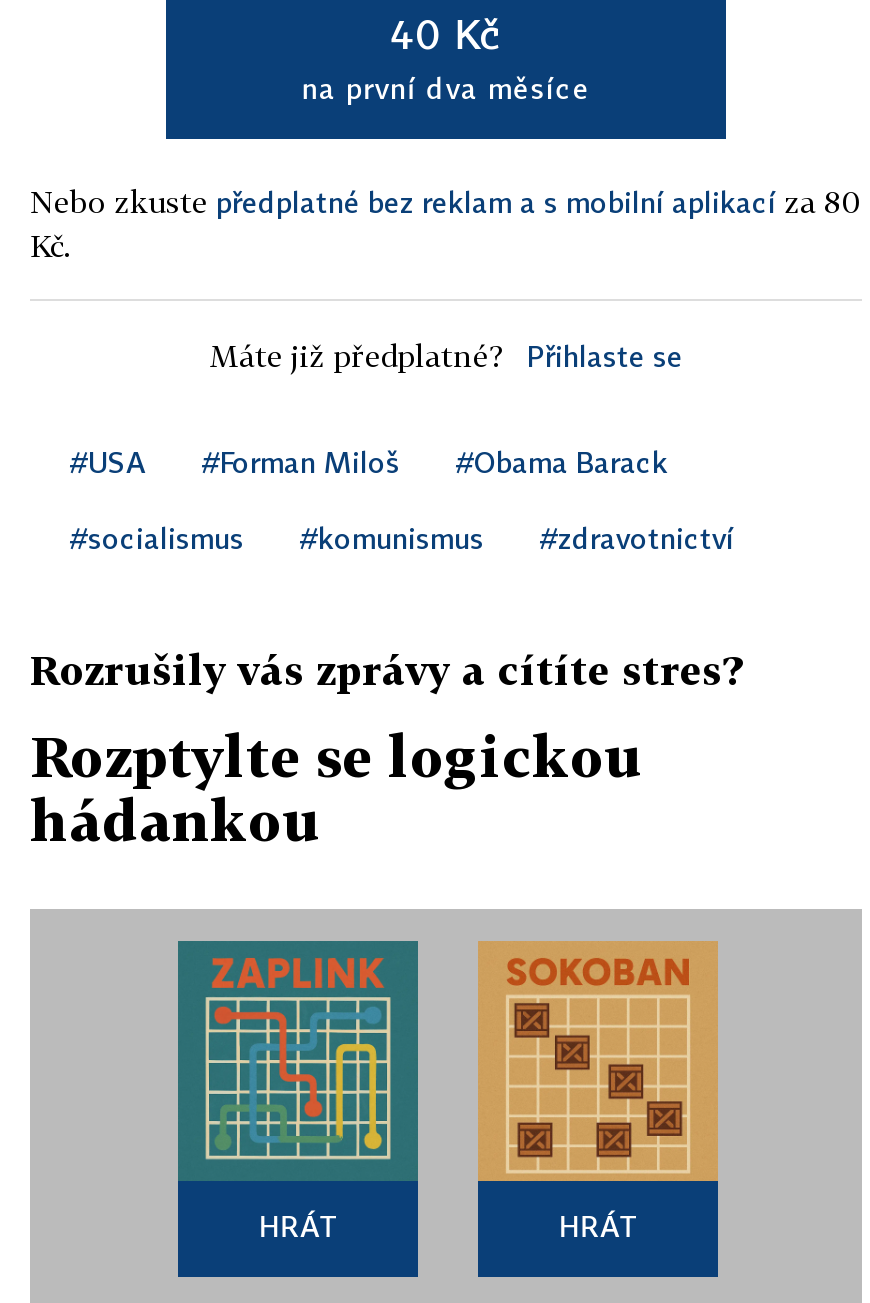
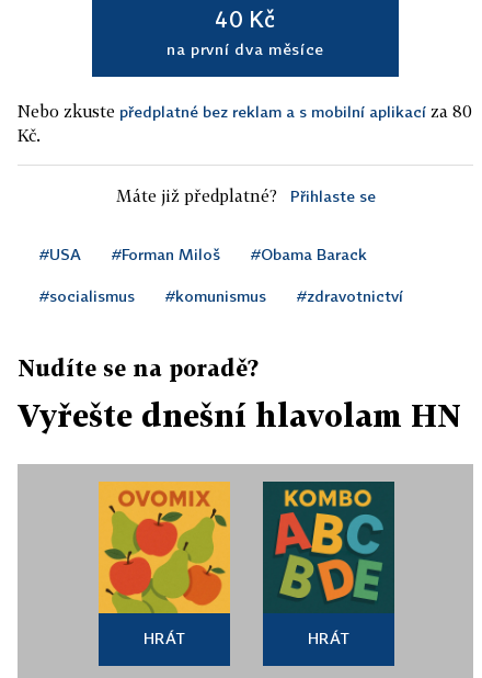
- Rozrušily vás zprávy a cítíte stres?
+ Nudíte se na poradě?

- Rozptylte se logickou
- hádankou
+ Vyřešte dnešní hlavolam HN

- [image]
+ [image]

- [image]
+ [image]
